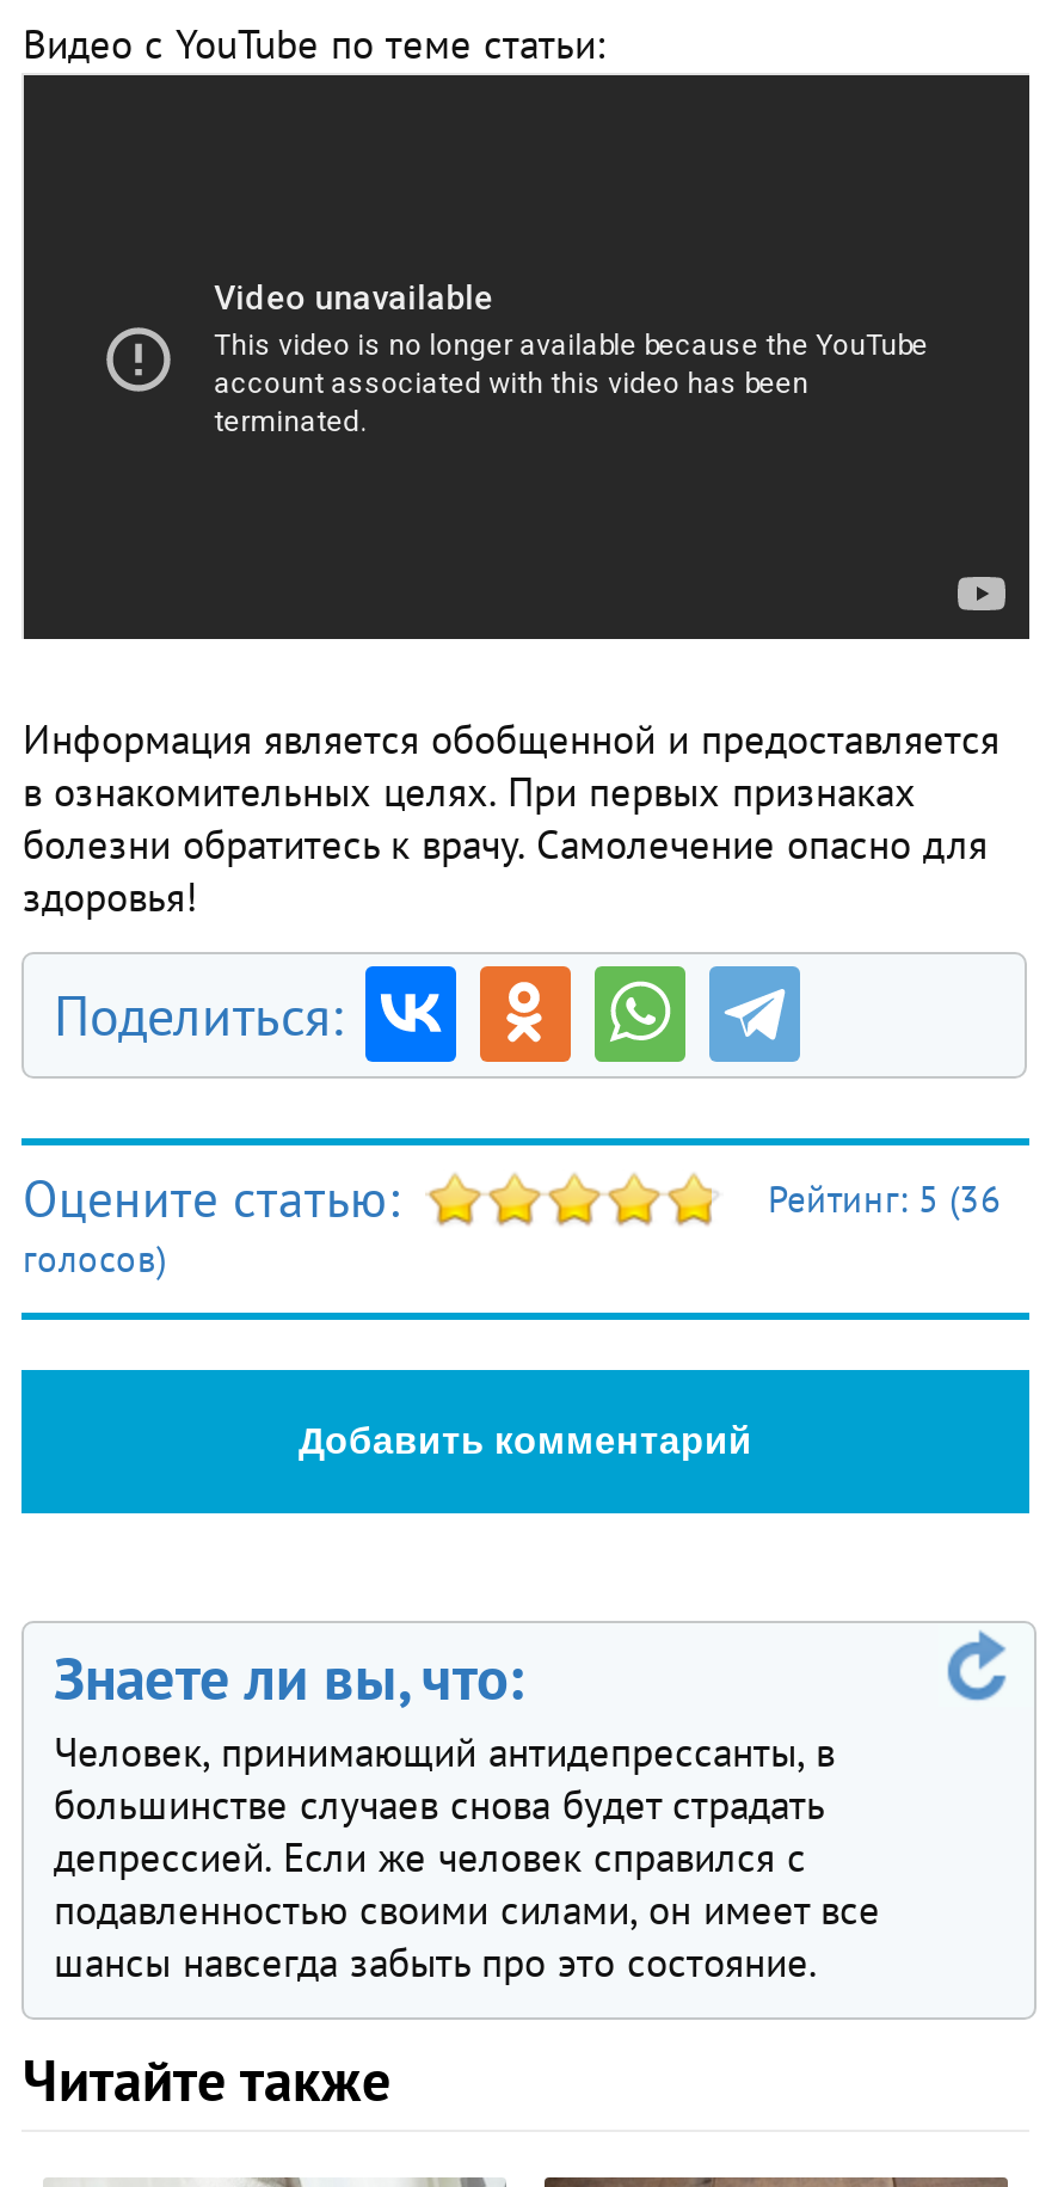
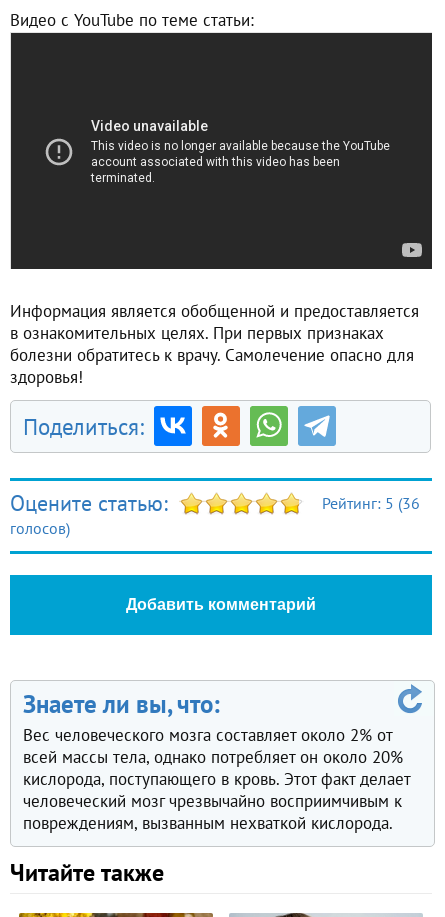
- Человек, принимающий антидепрессанты, в
- большинстве случаев снова будет страдать
- депрессией. Если же человек справился с
- подавленностью своими силами, он имеет все
- шансы навсегда забыть про это состояние.
+ Вес человеческого мозга составляет около 2% от
+ всей массы тела, однако потребляет он около 20%
+ кислорода, поступающего в кровь. Этот факт делает
+ человеческий мозг чрезвычайно восприимчивым к
+ повреждениям, вызванным нехваткой кислорода.
